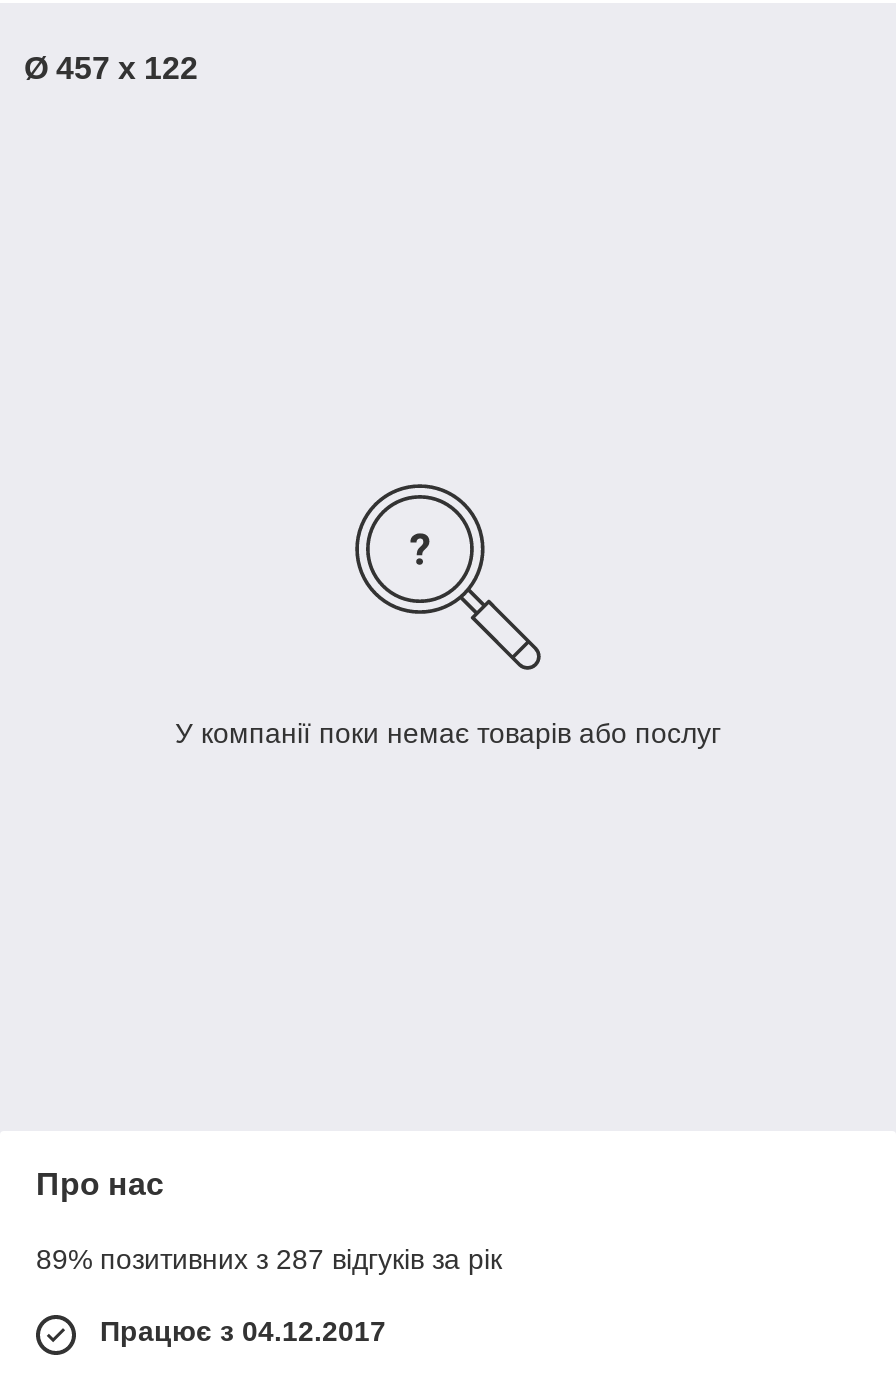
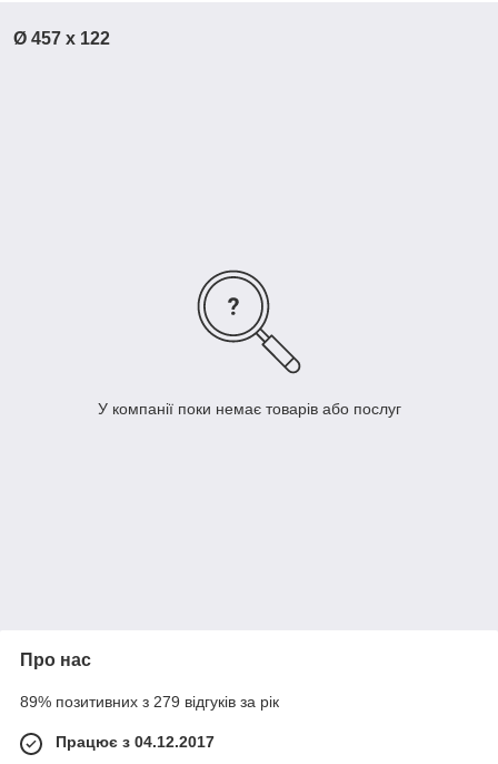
- 89% позитивних з 287 відгуків за рік
+ 89% позитивних з 279 відгуків за рік
